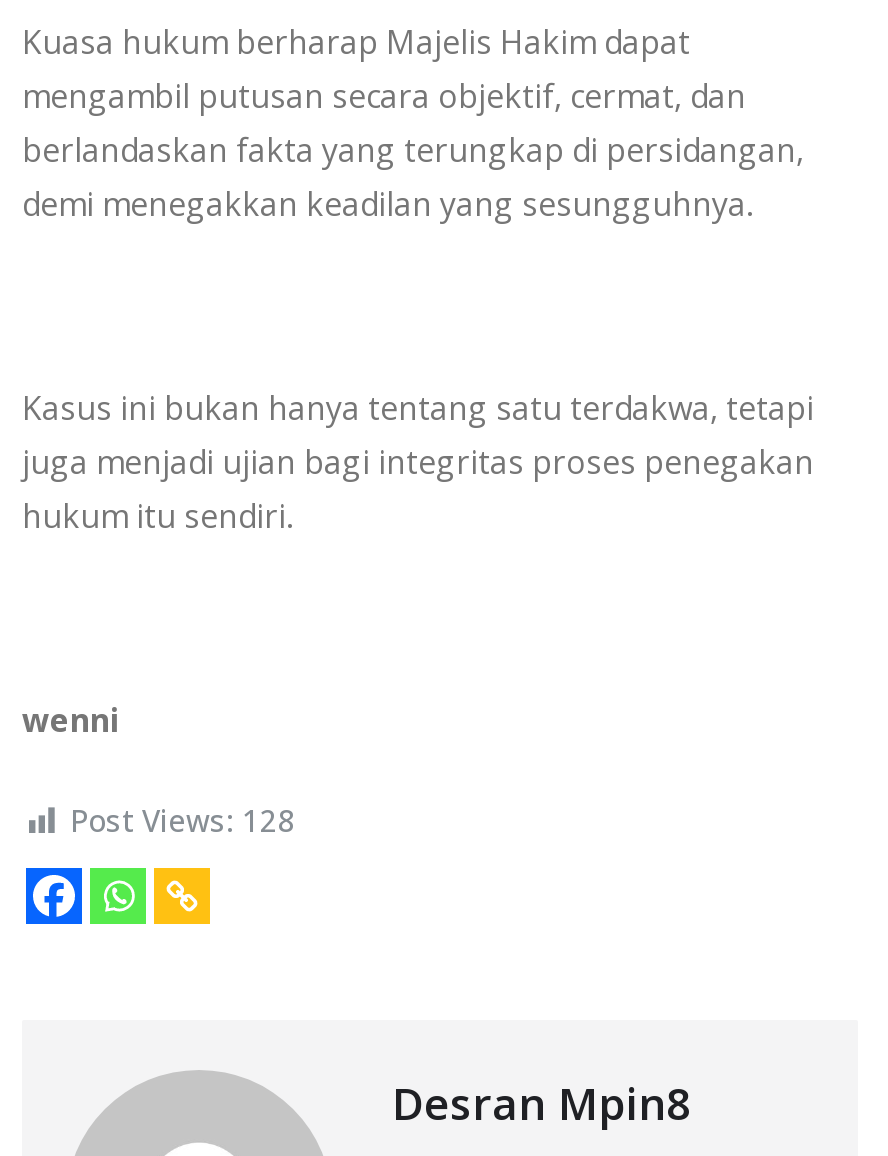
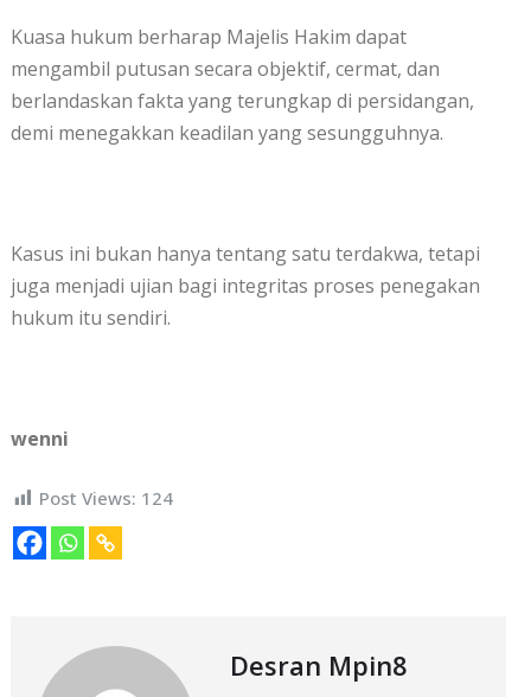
- Post Views: 128
+ Post Views: 124
